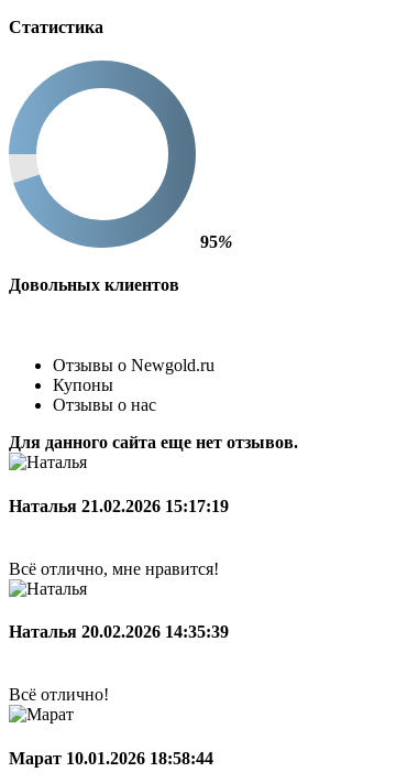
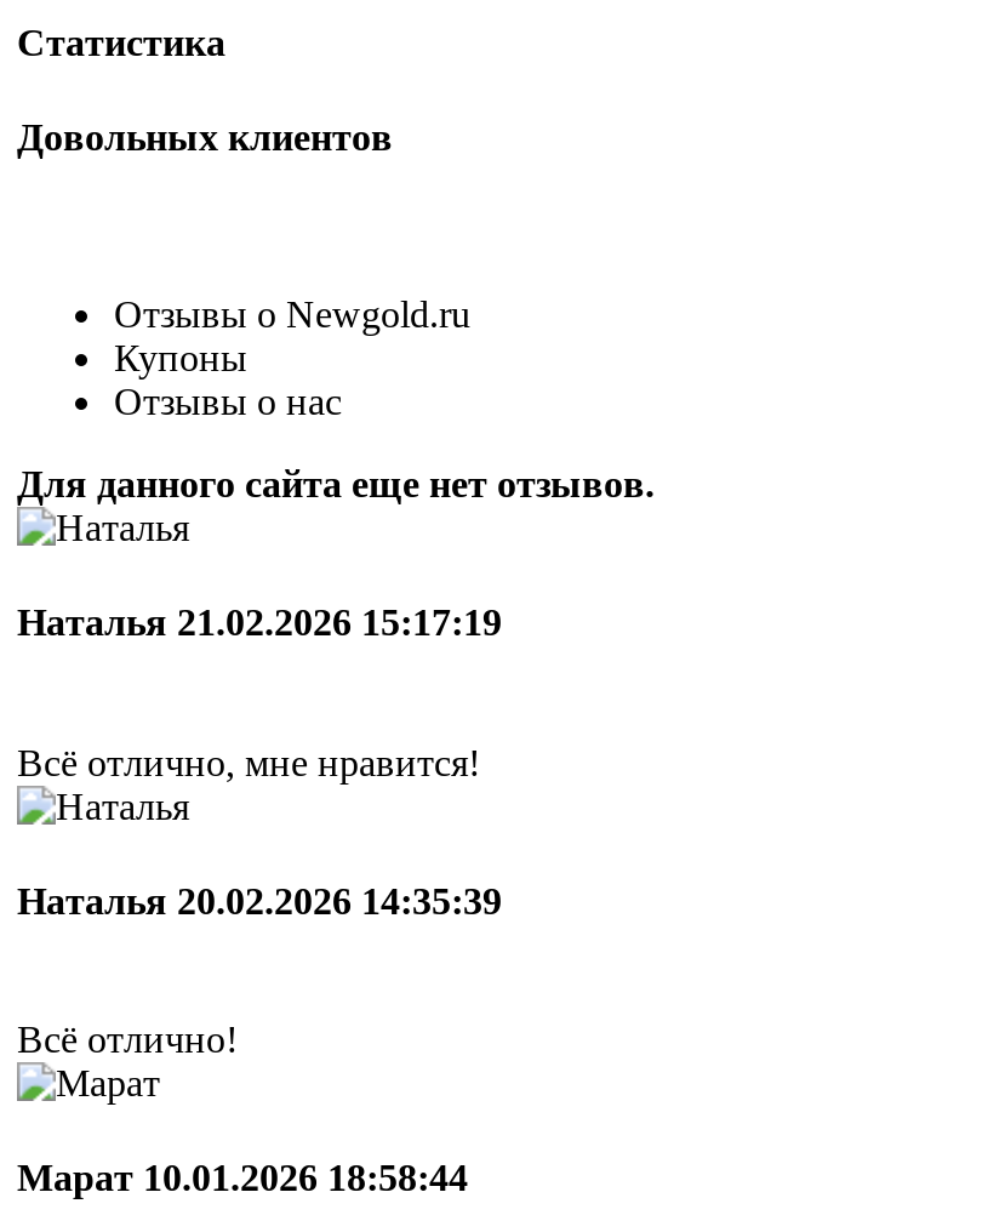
- [image]
- 95%
